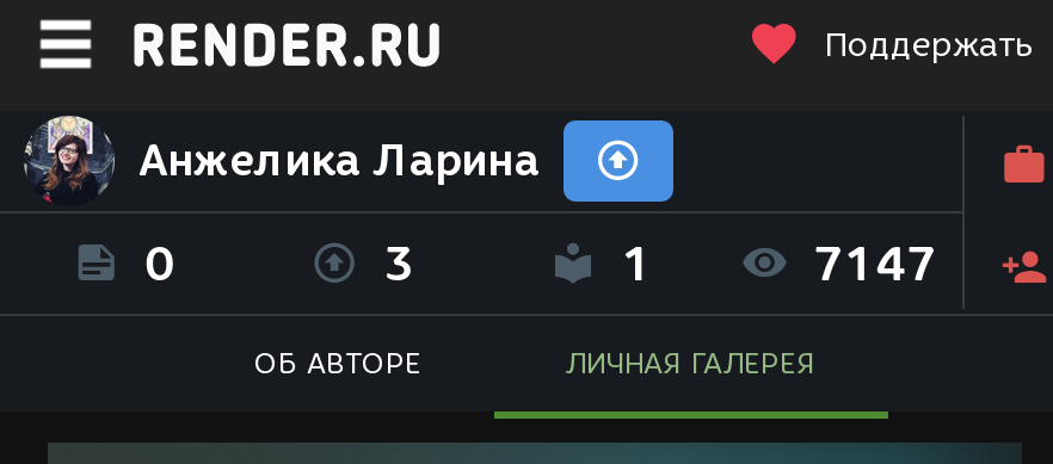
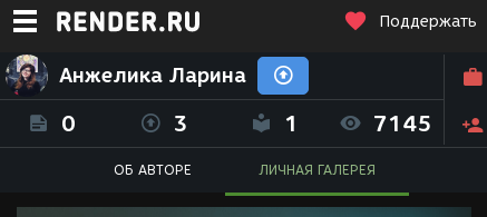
- 7147
+ 7145
